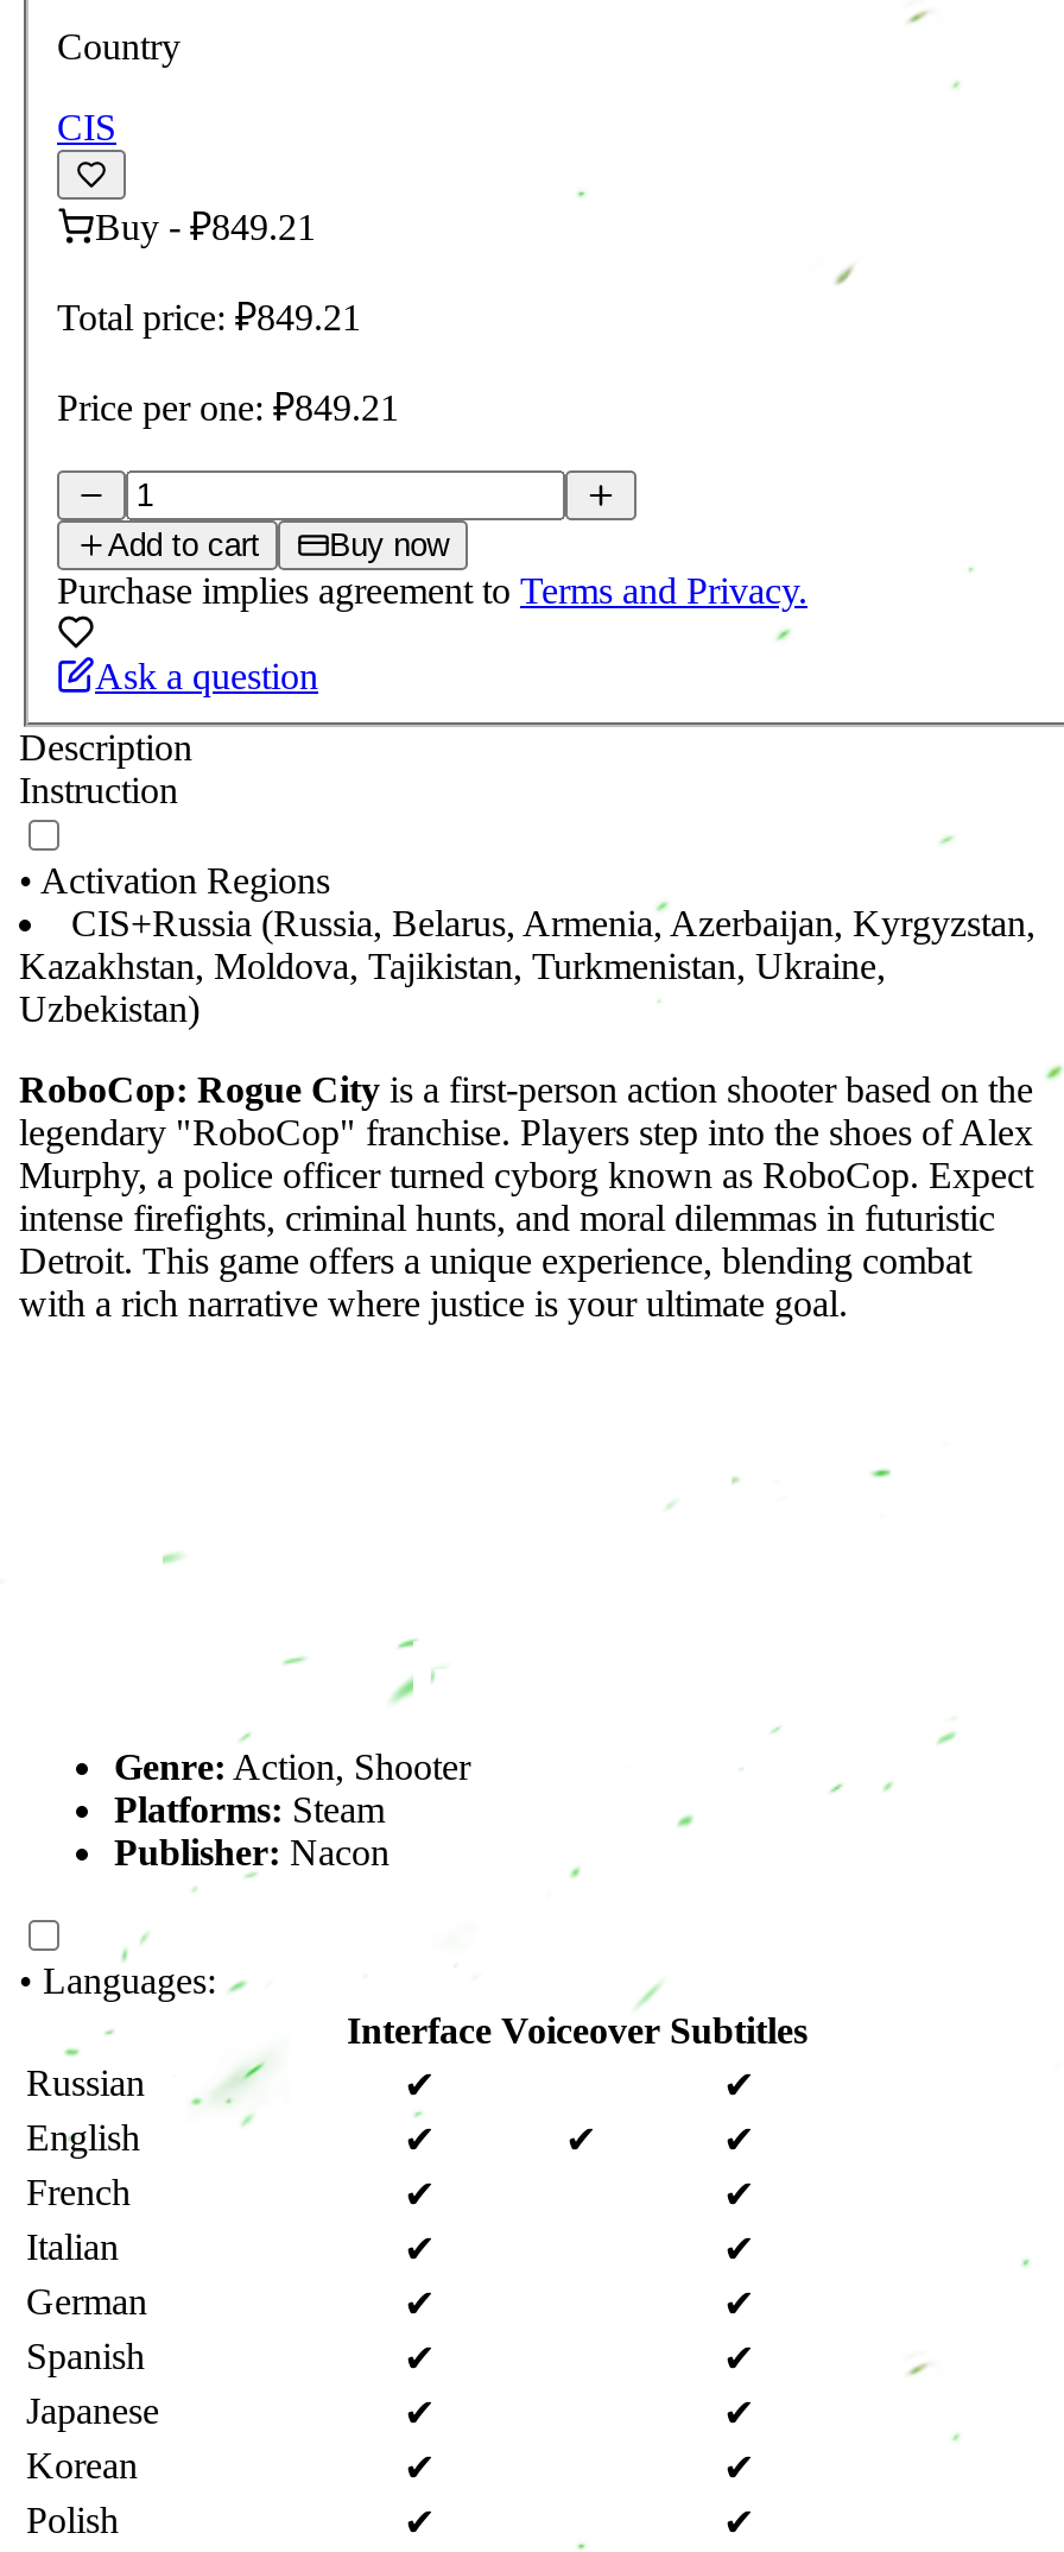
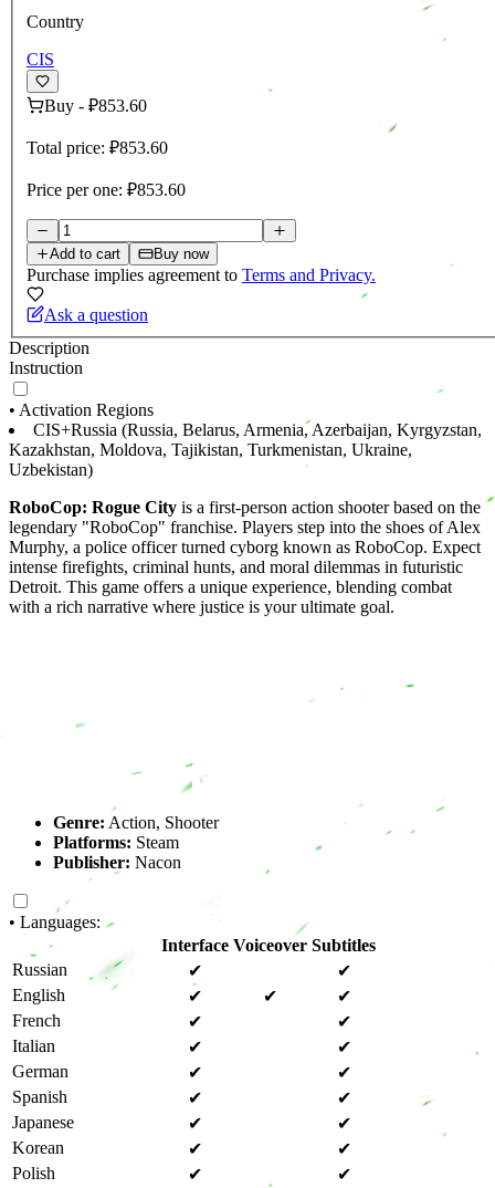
- Buy - ₽849.21
+ Buy - ₽853.60

- Total price: ₽849.21
+ Total price: ₽853.60

- Price per one: ₽849.21
+ Price per one: ₽853.60
